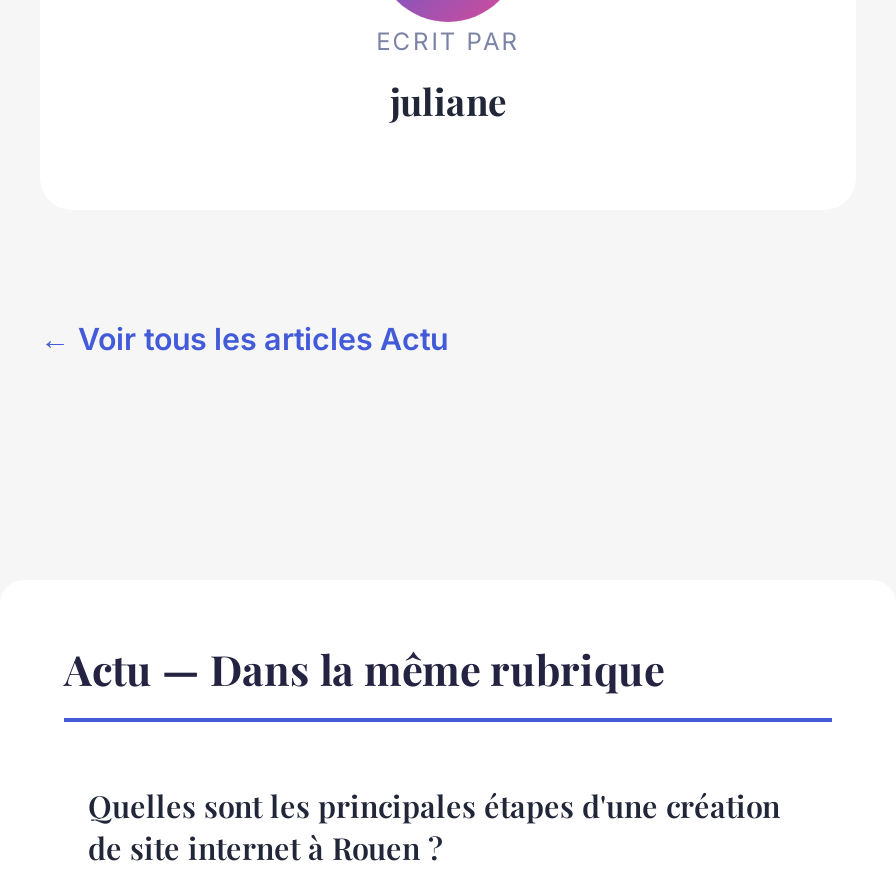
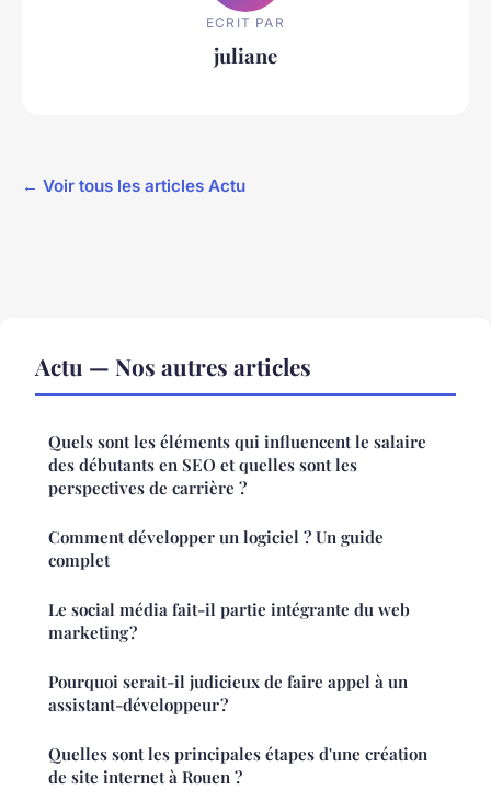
- Actu — Dans la même rubrique
+ Actu — Nos autres articles
+ Quels sont les éléments qui influencent le salaire
+ des débutants en SEO et quelles sont les
+ perspectives de carrière ?
+ Comment développer un logiciel ? Un guide
+ complet
+ Le social média fait-il partie intégrante du web
+ marketing ?
+ Pourquoi serait-il judicieux de faire appel à un
+ assistant-développeur ?
